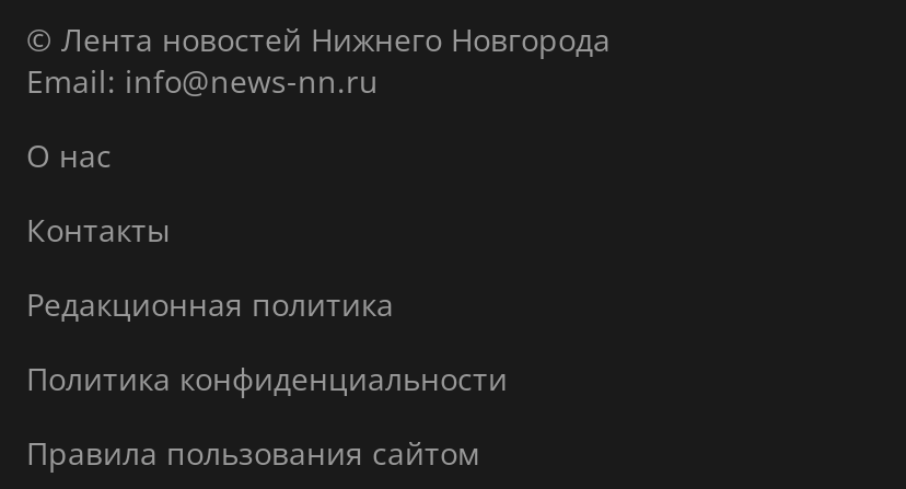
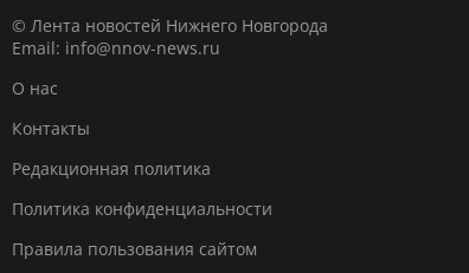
- Email: info@news-nn.ru
+ Email: info@nnov-news.ru
